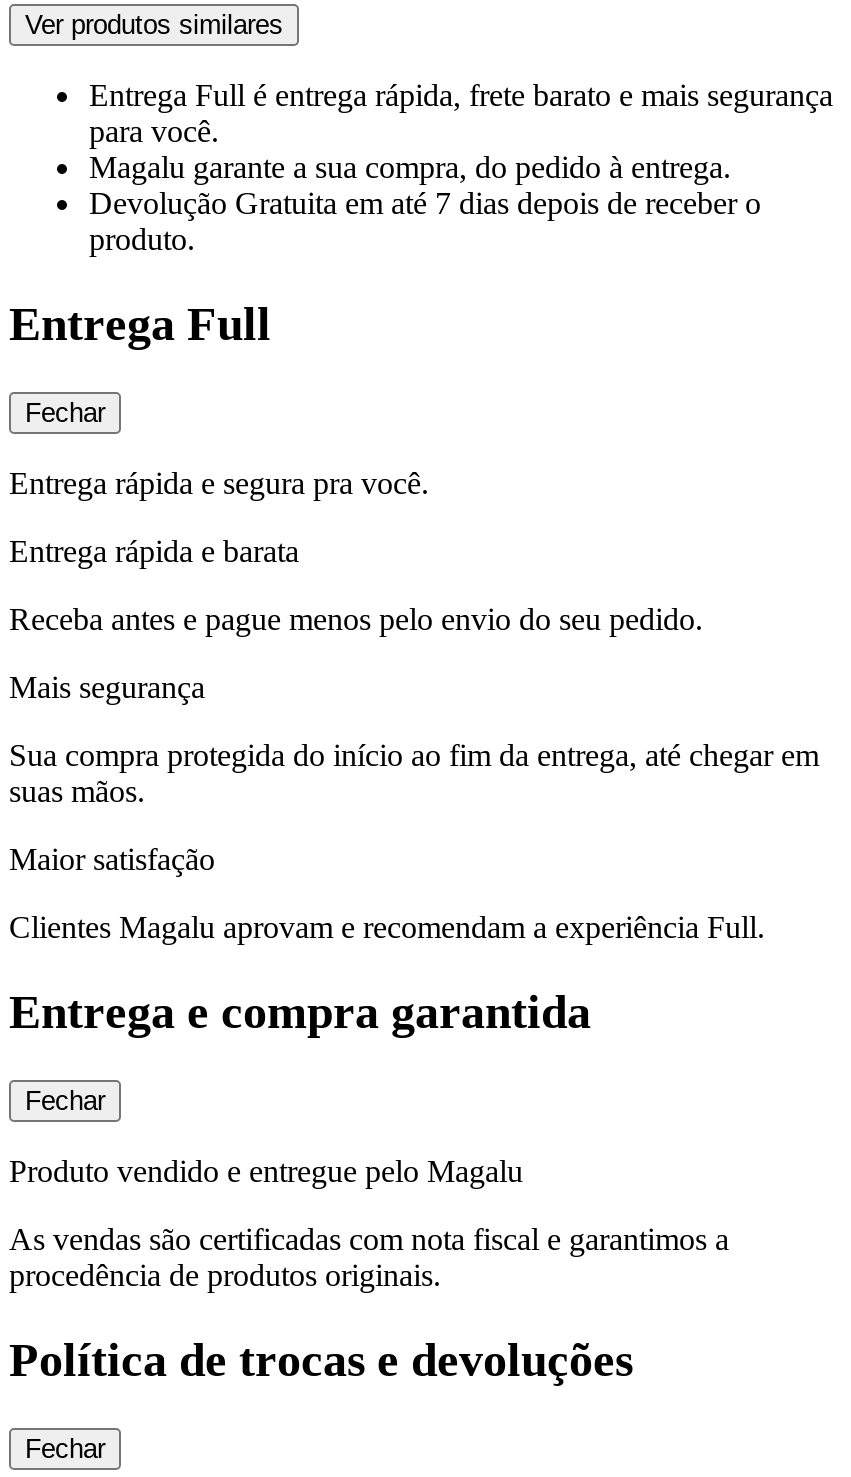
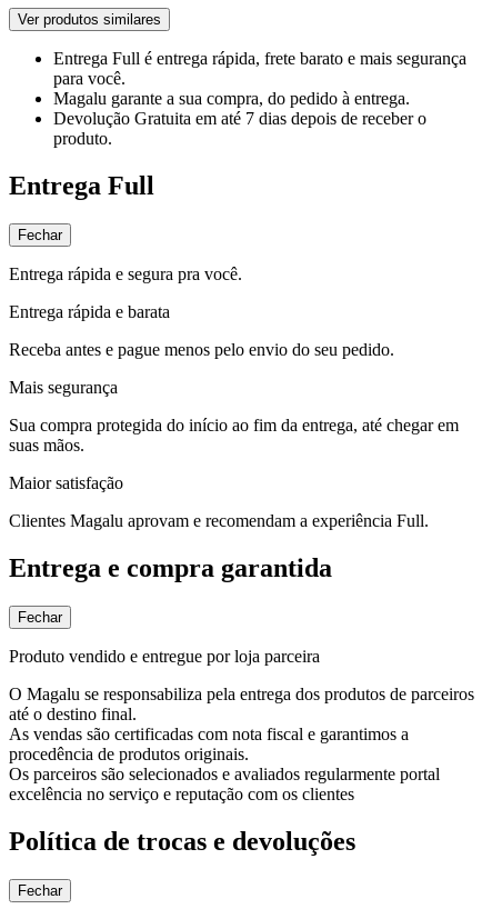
- Produto vendido e entregue pelo Magalu
+ Produto vendido e entregue por loja parceira
+ O Magalu se responsabiliza pela entrega dos produtos de parceiros
+ até o destino final.

+ Os parceiros são selecionados e avaliados regularmente portal
+ excelência no serviço e reputação com os clientes
